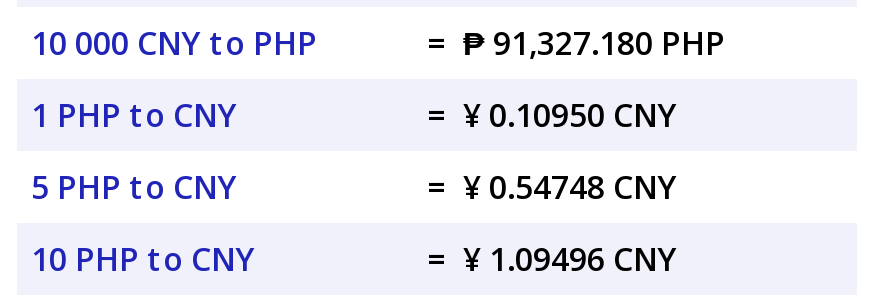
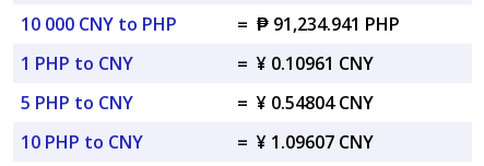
- = ₱ 91,327.180 PHP
+ = ₱ 91,234.941 PHP

- = ¥ 0.10950 CNY
+ = ¥ 0.10961 CNY

- = ¥ 0.54748 CNY
+ = ¥ 0.54804 CNY

- = ¥ 1.09496 CNY
+ = ¥ 1.09607 CNY
